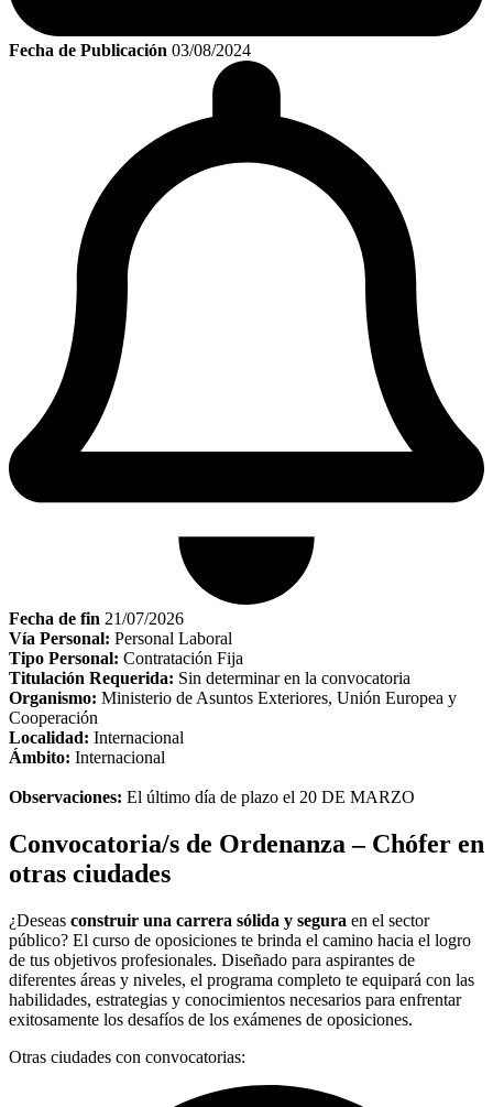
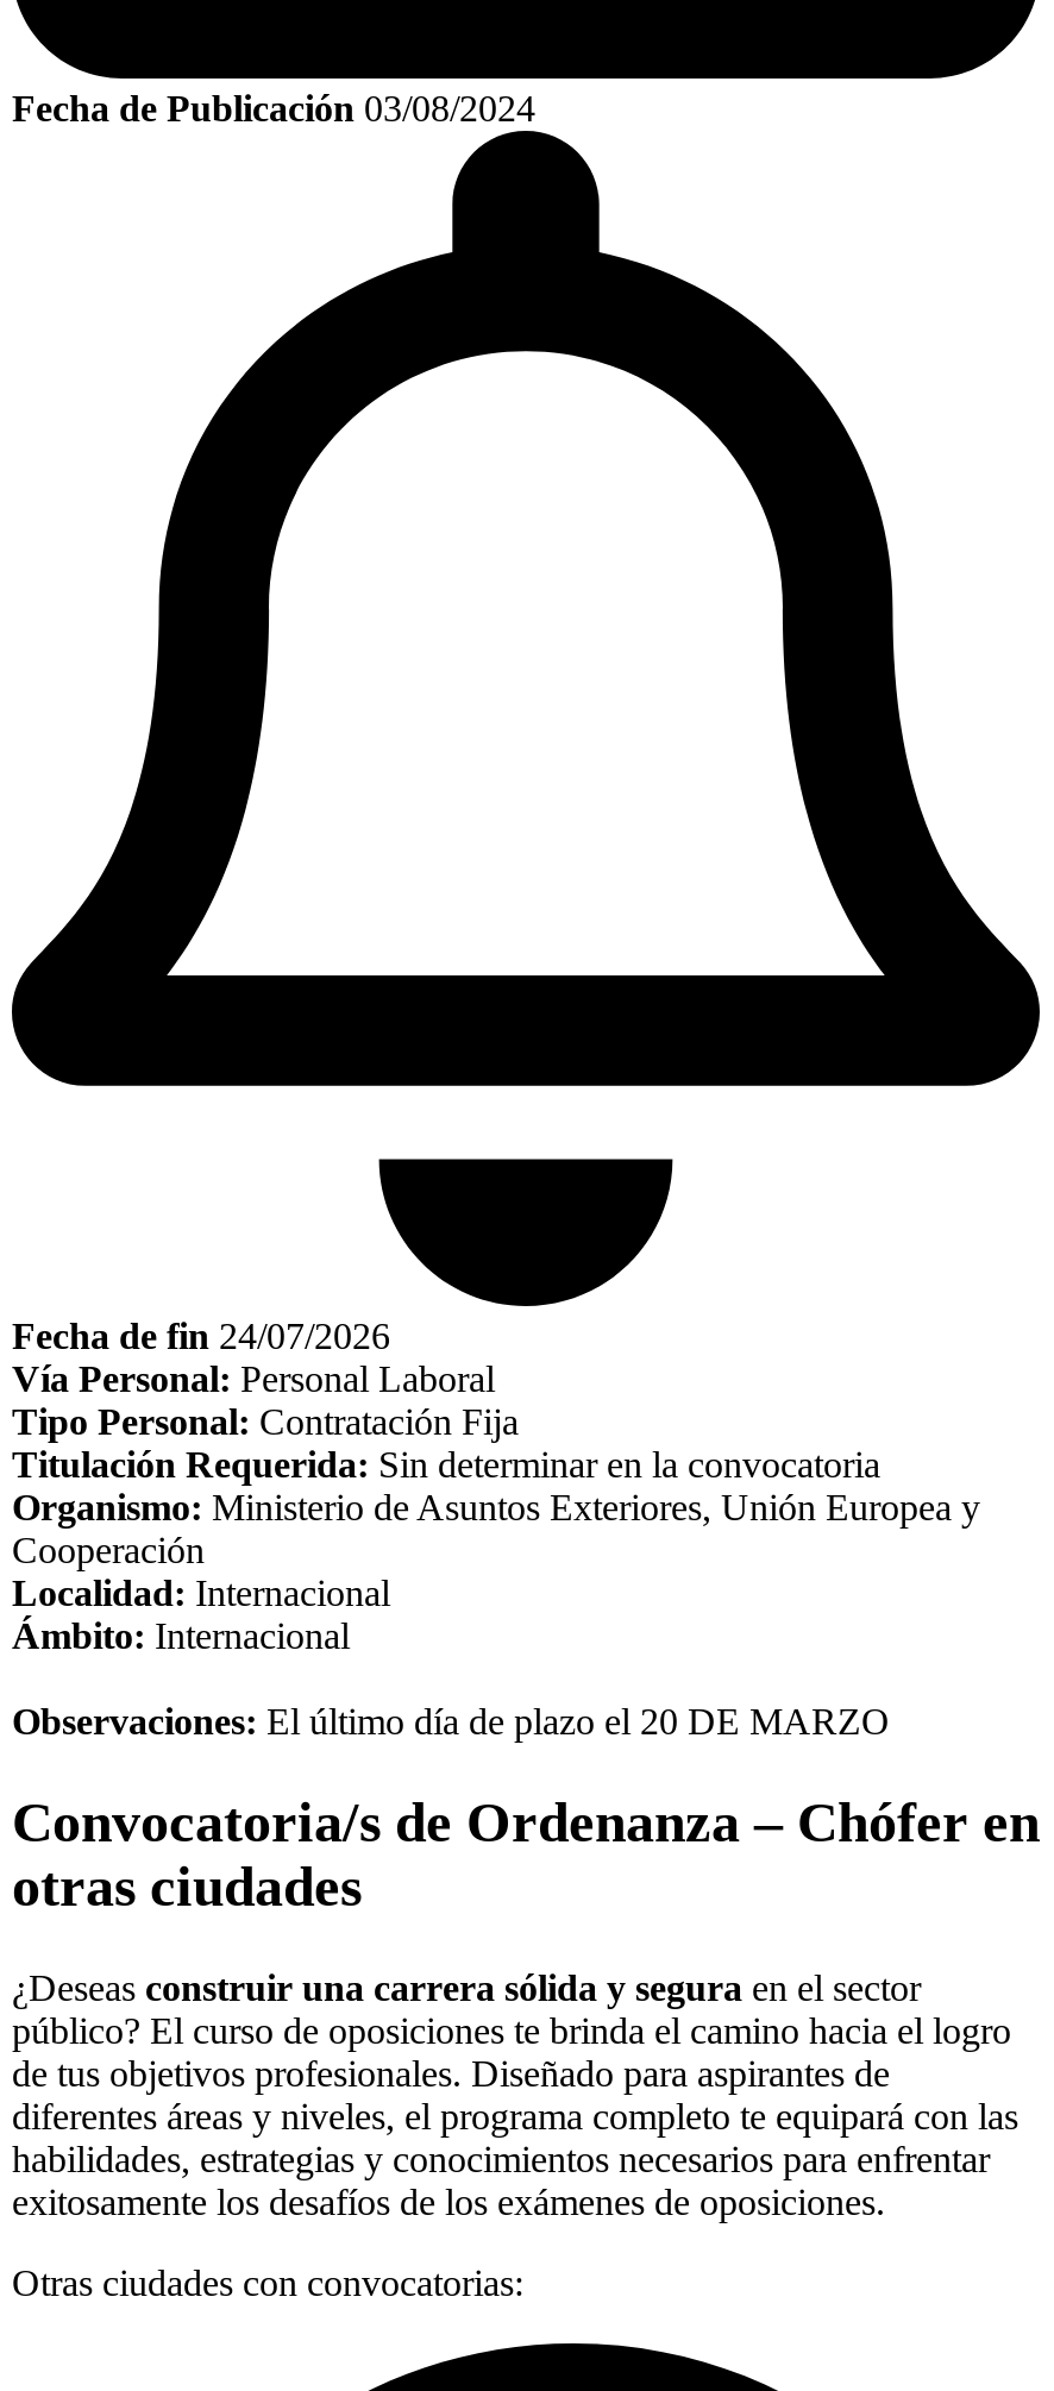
- Fecha de fin 21/07/2026
+ Fecha de fin 24/07/2026
